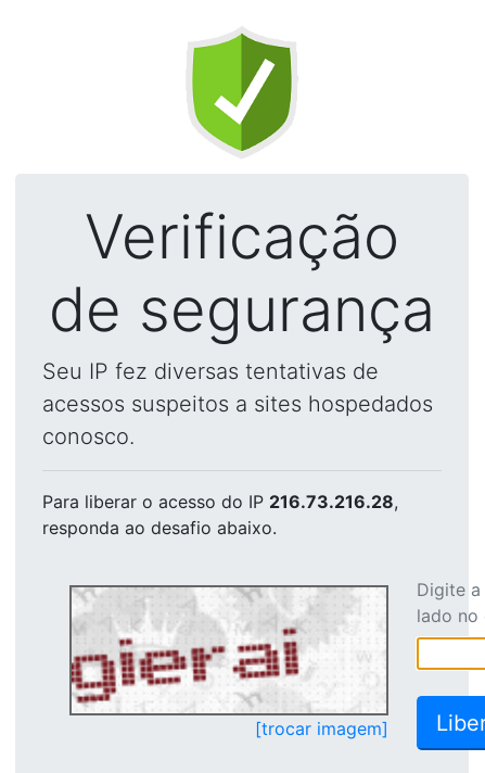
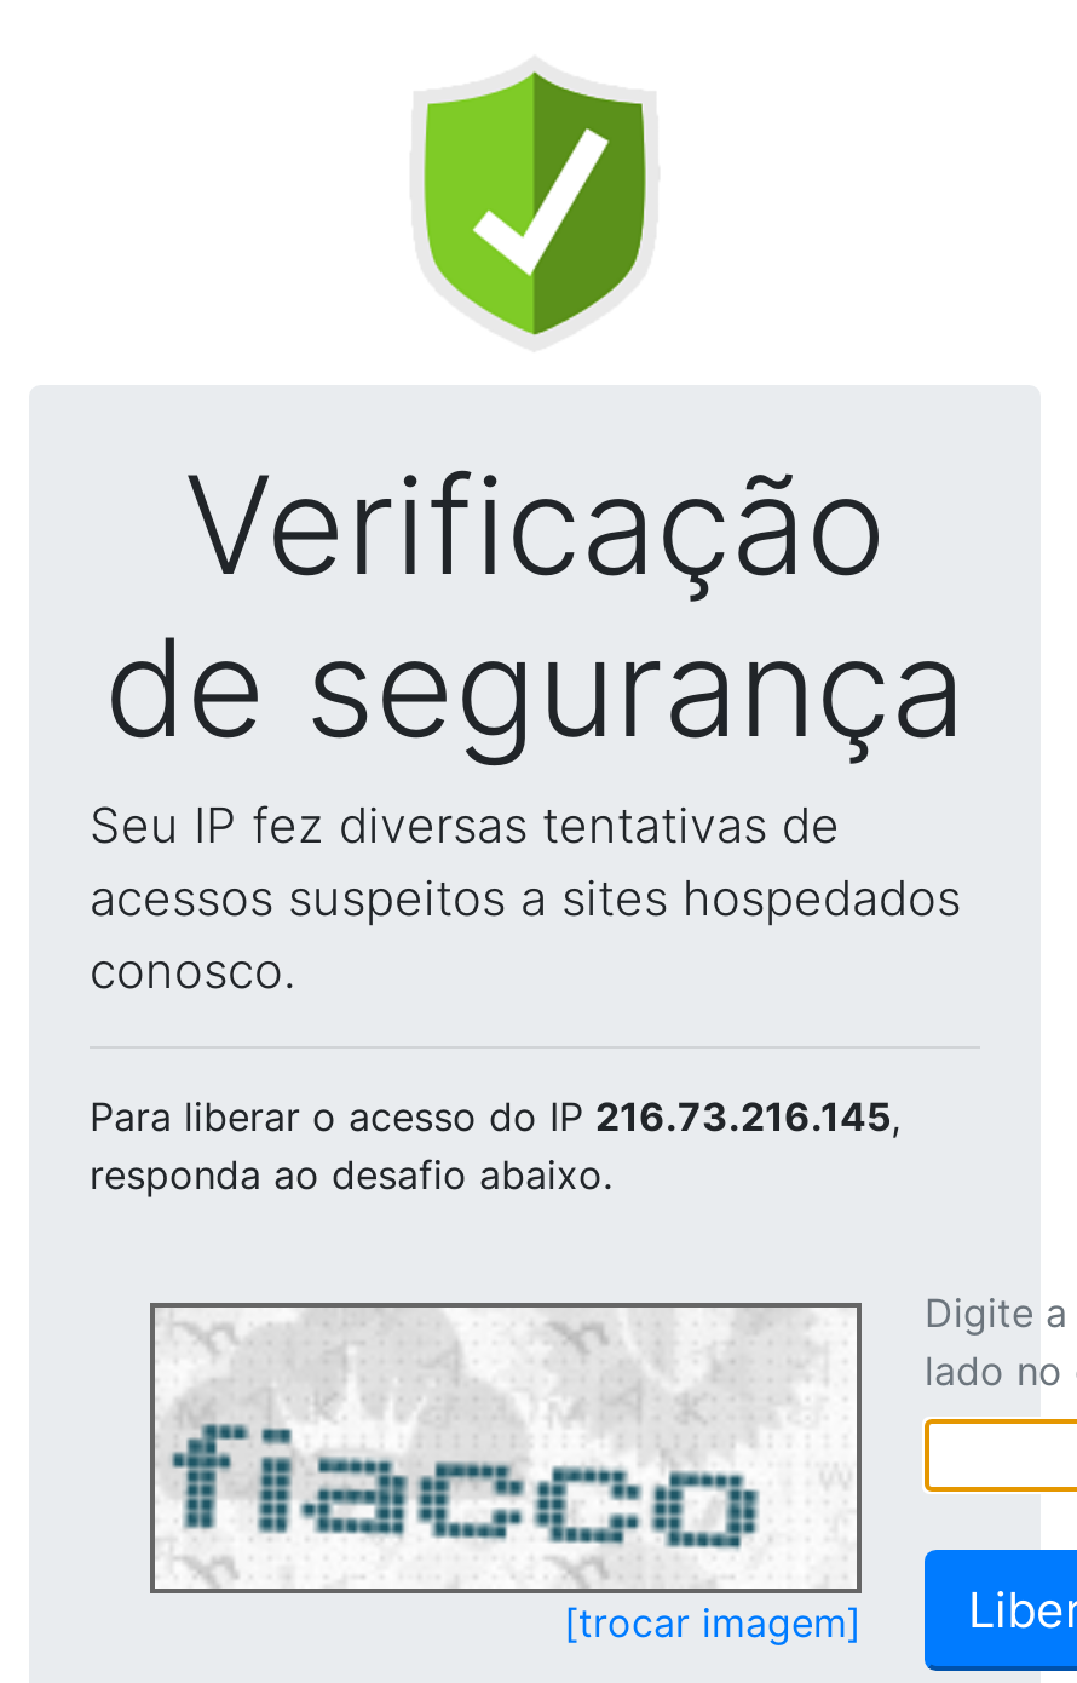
- Para liberar o acesso do IP 216.73.216.28,
+ Para liberar o acesso do IP 216.73.216.145,

- [image]
+ [image]
